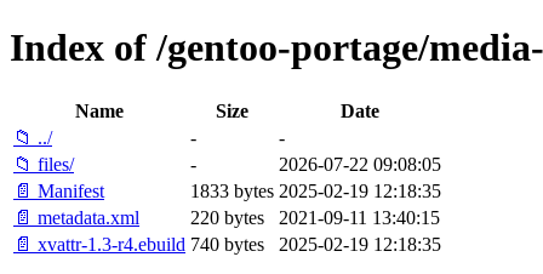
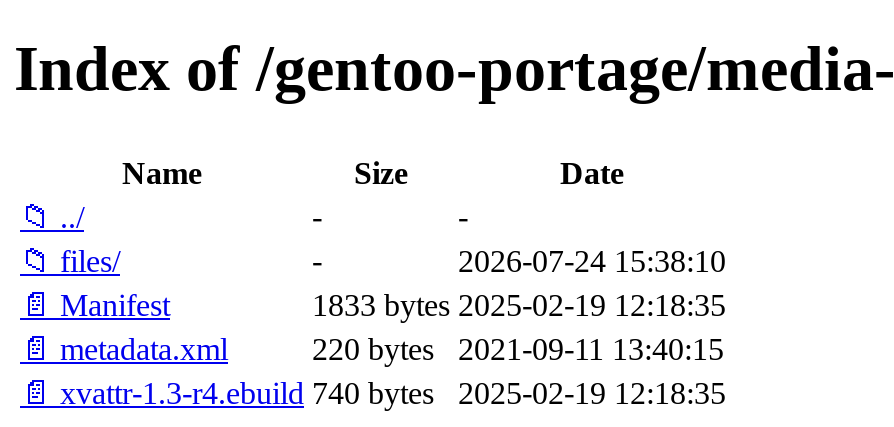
- 2026-07-22 09:08:05
+ 2026-07-24 15:38:10
